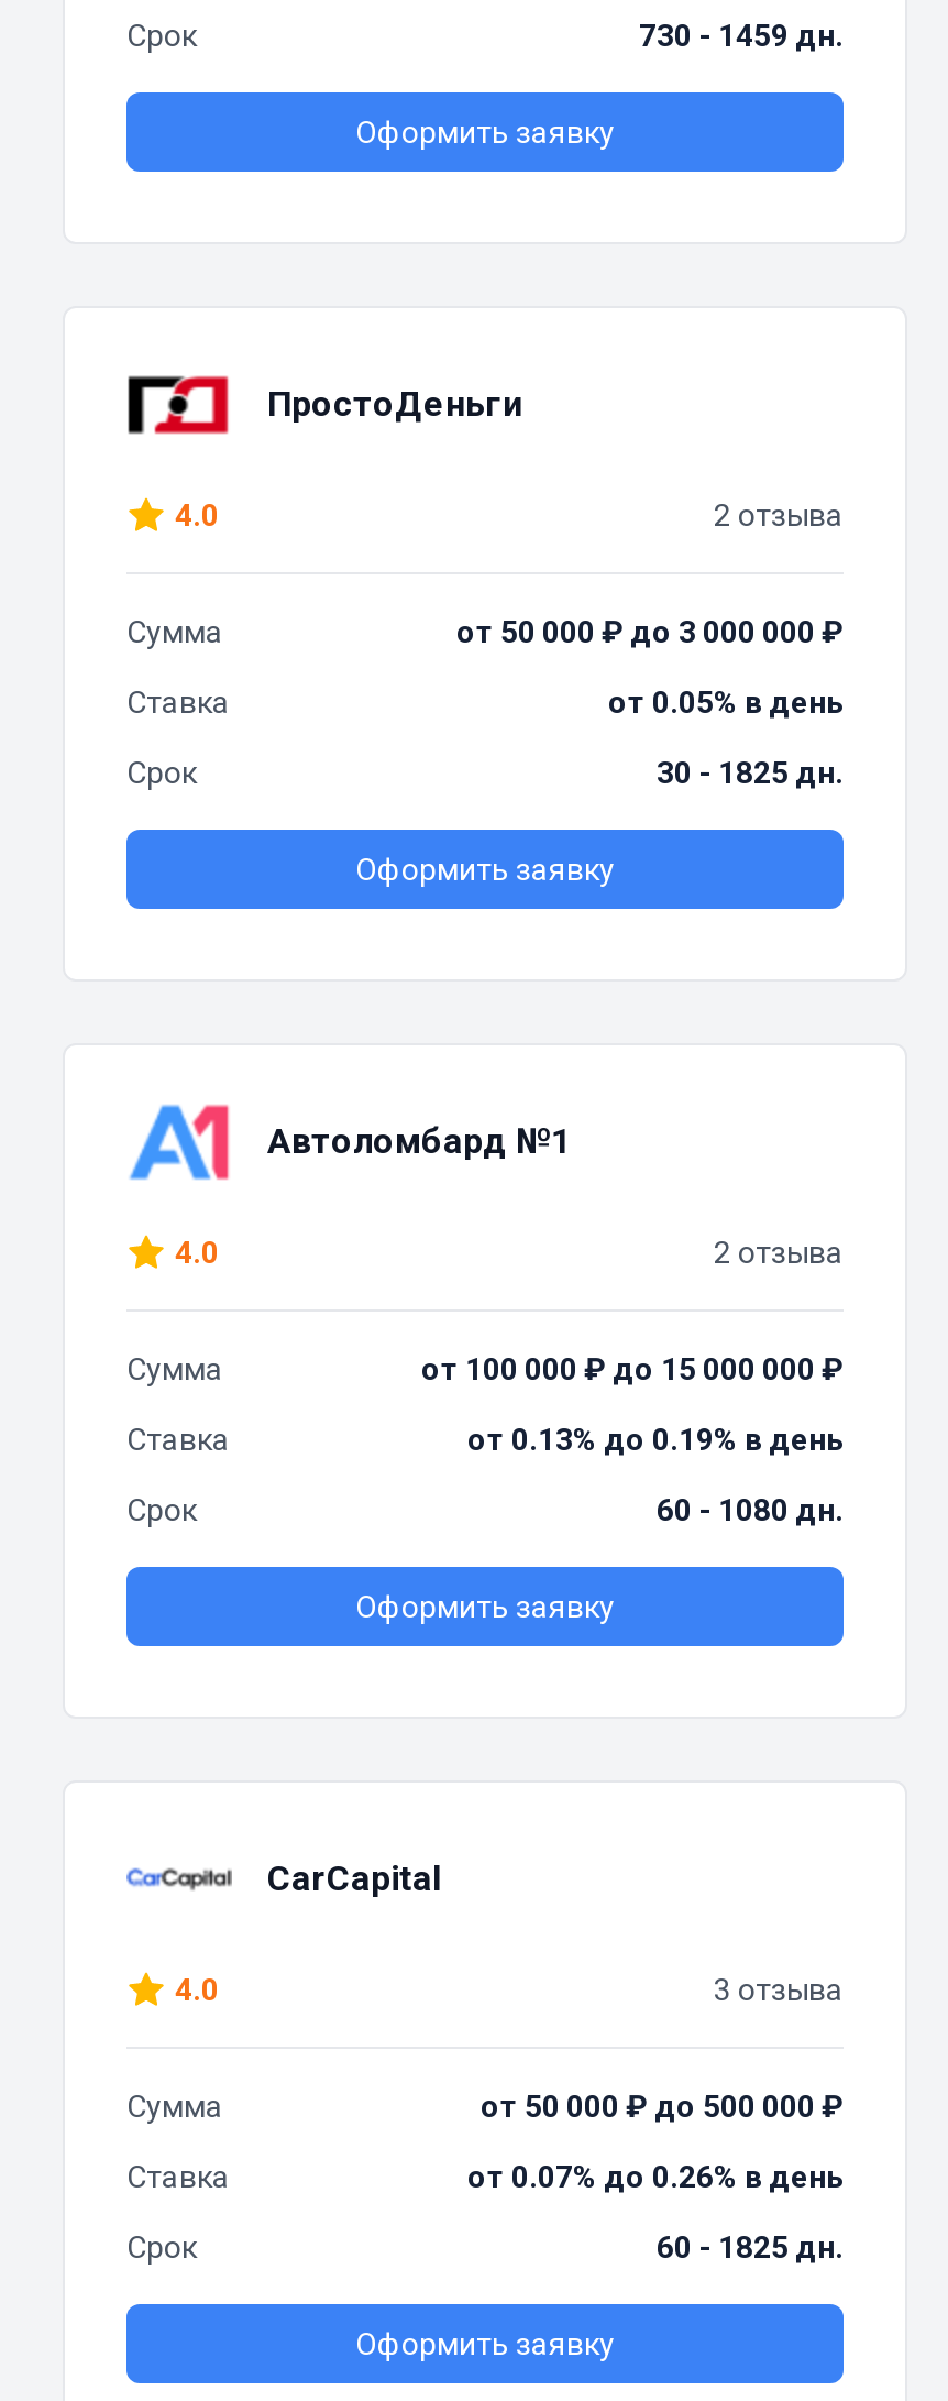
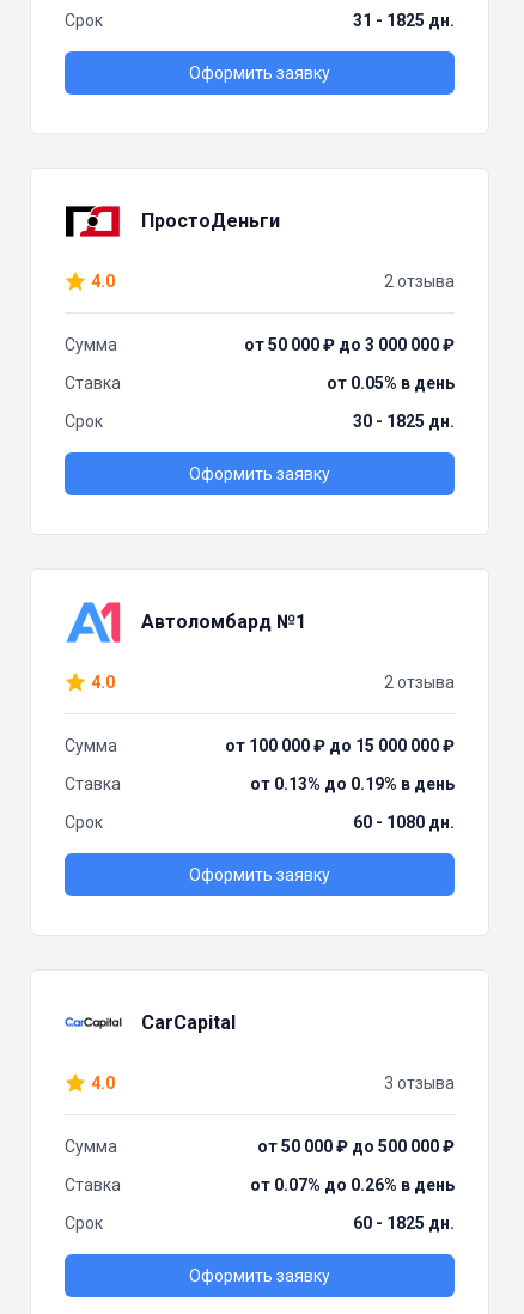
- 730 - 1459 дн.
+ 31 - 1825 дн.
